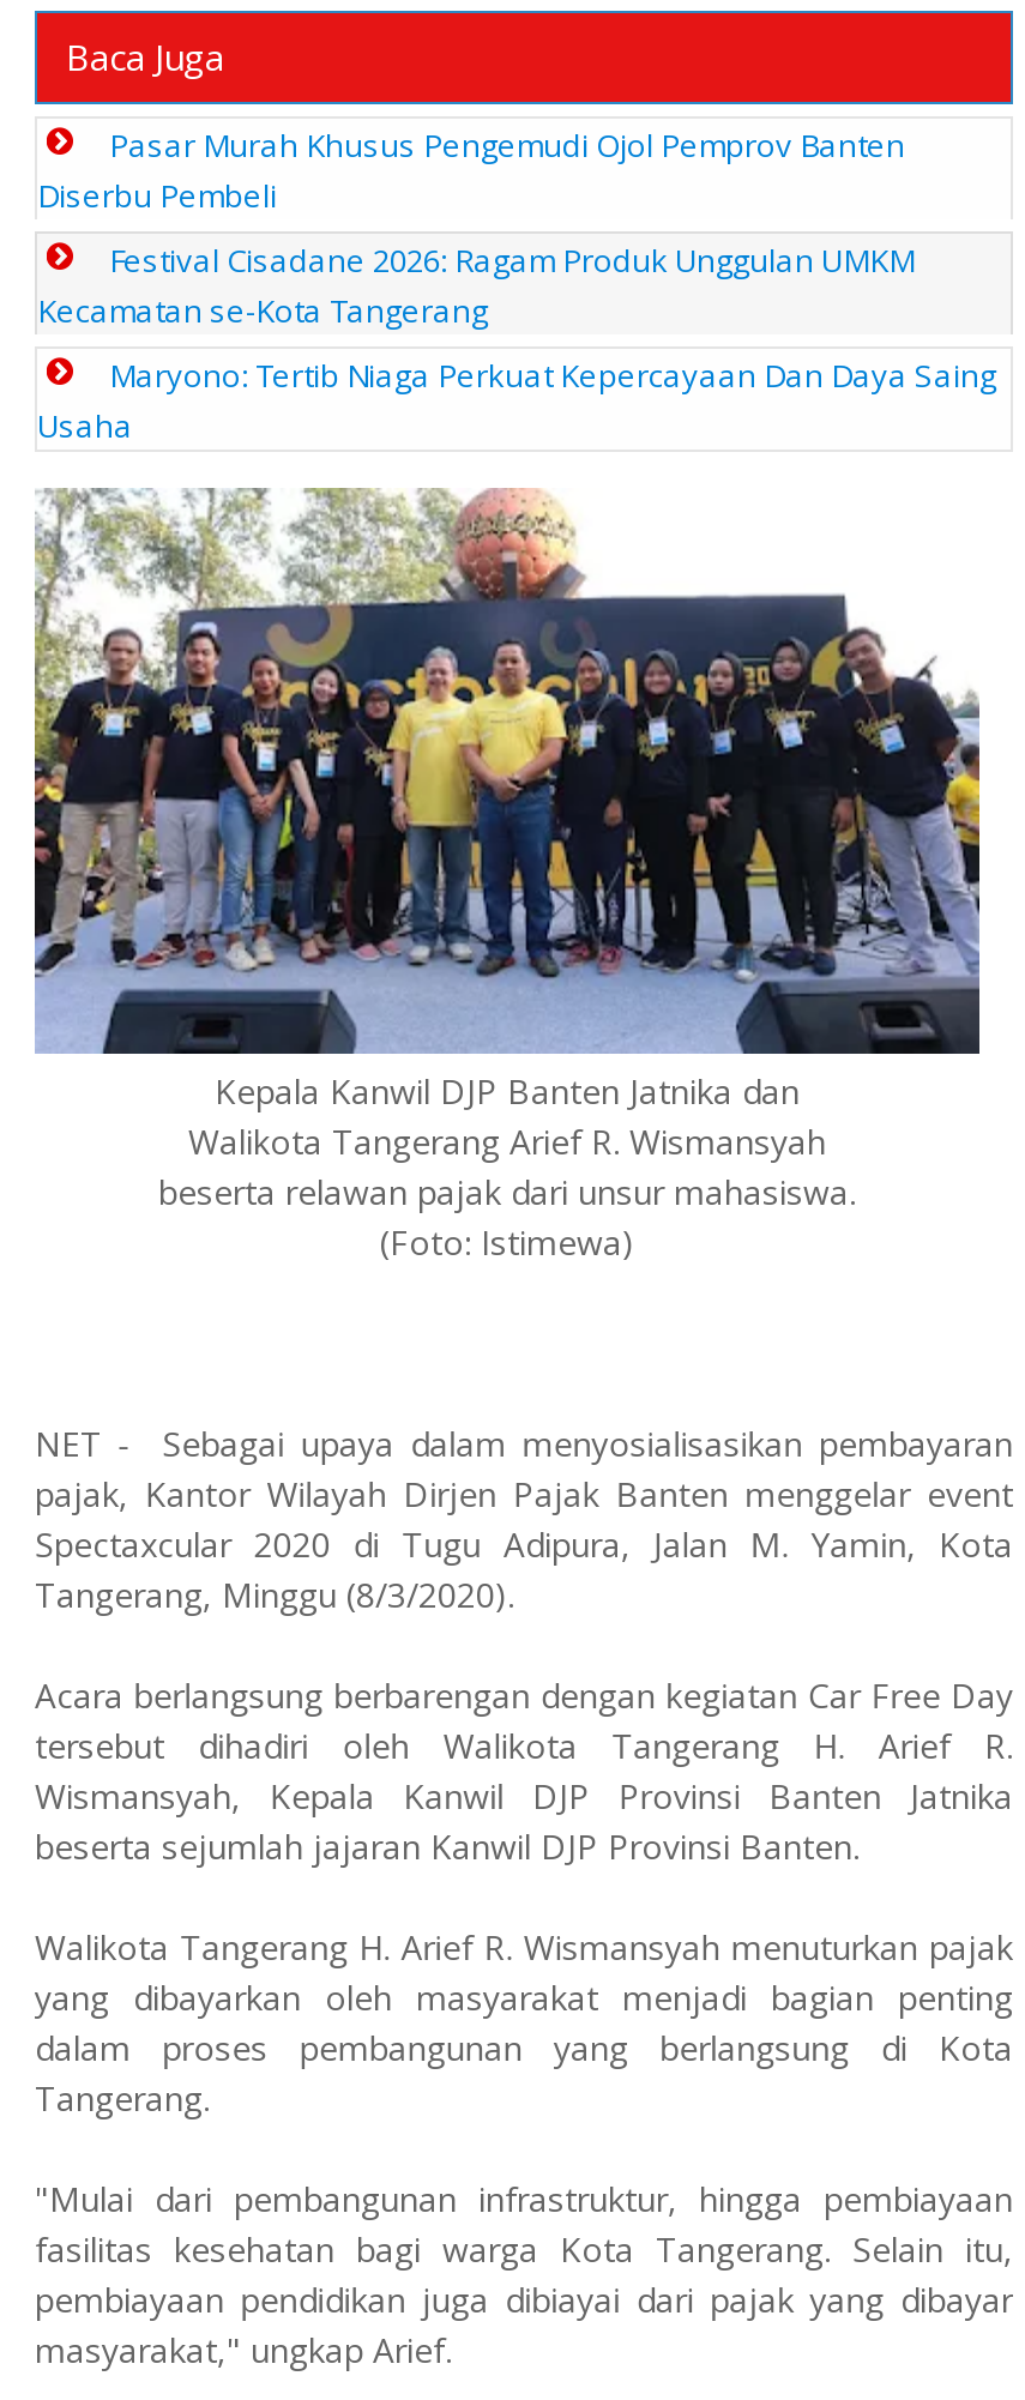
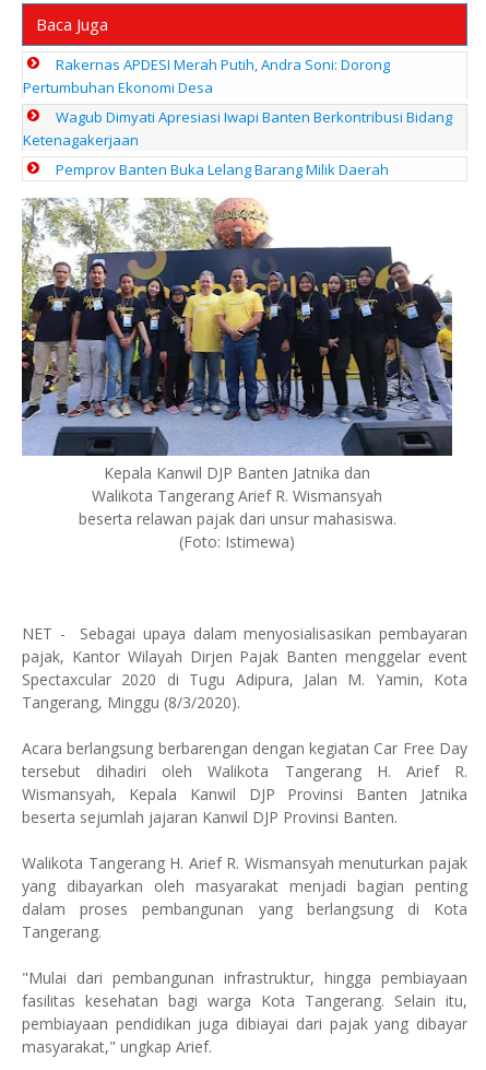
- Pasar Murah Khusus Pengemudi Ojol Pemprov Banten
- Diserbu Pembeli
+ Rakernas APDESI Merah Putih, Andra Soni: Dorong
+ Pertumbuhan Ekonomi Desa

- Festival Cisadane 2026: Ragam Produk Unggulan UMKM
- Kecamatan se-Kota Tangerang
+ Wagub Dimyati Apresiasi Iwapi Banten Berkontribusi Bidang
+ Ketenagakerjaan

- Maryono: Tertib Niaga Perkuat Kepercayaan Dan Daya Saing
- Usaha
+ Pemprov Banten Buka Lelang Barang Milik Daerah
